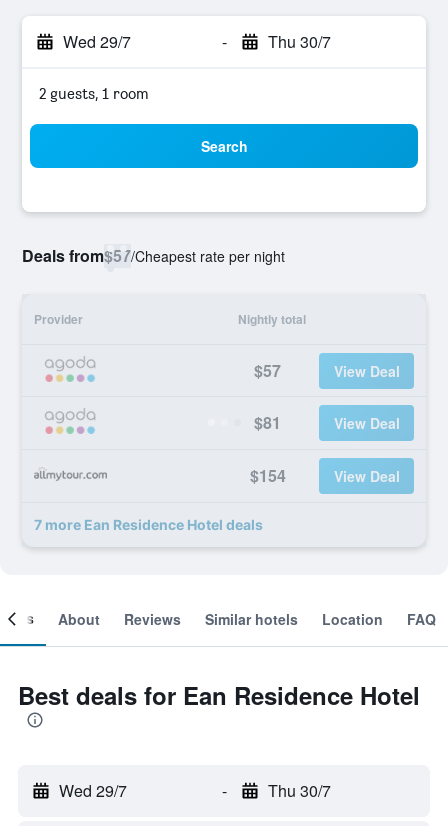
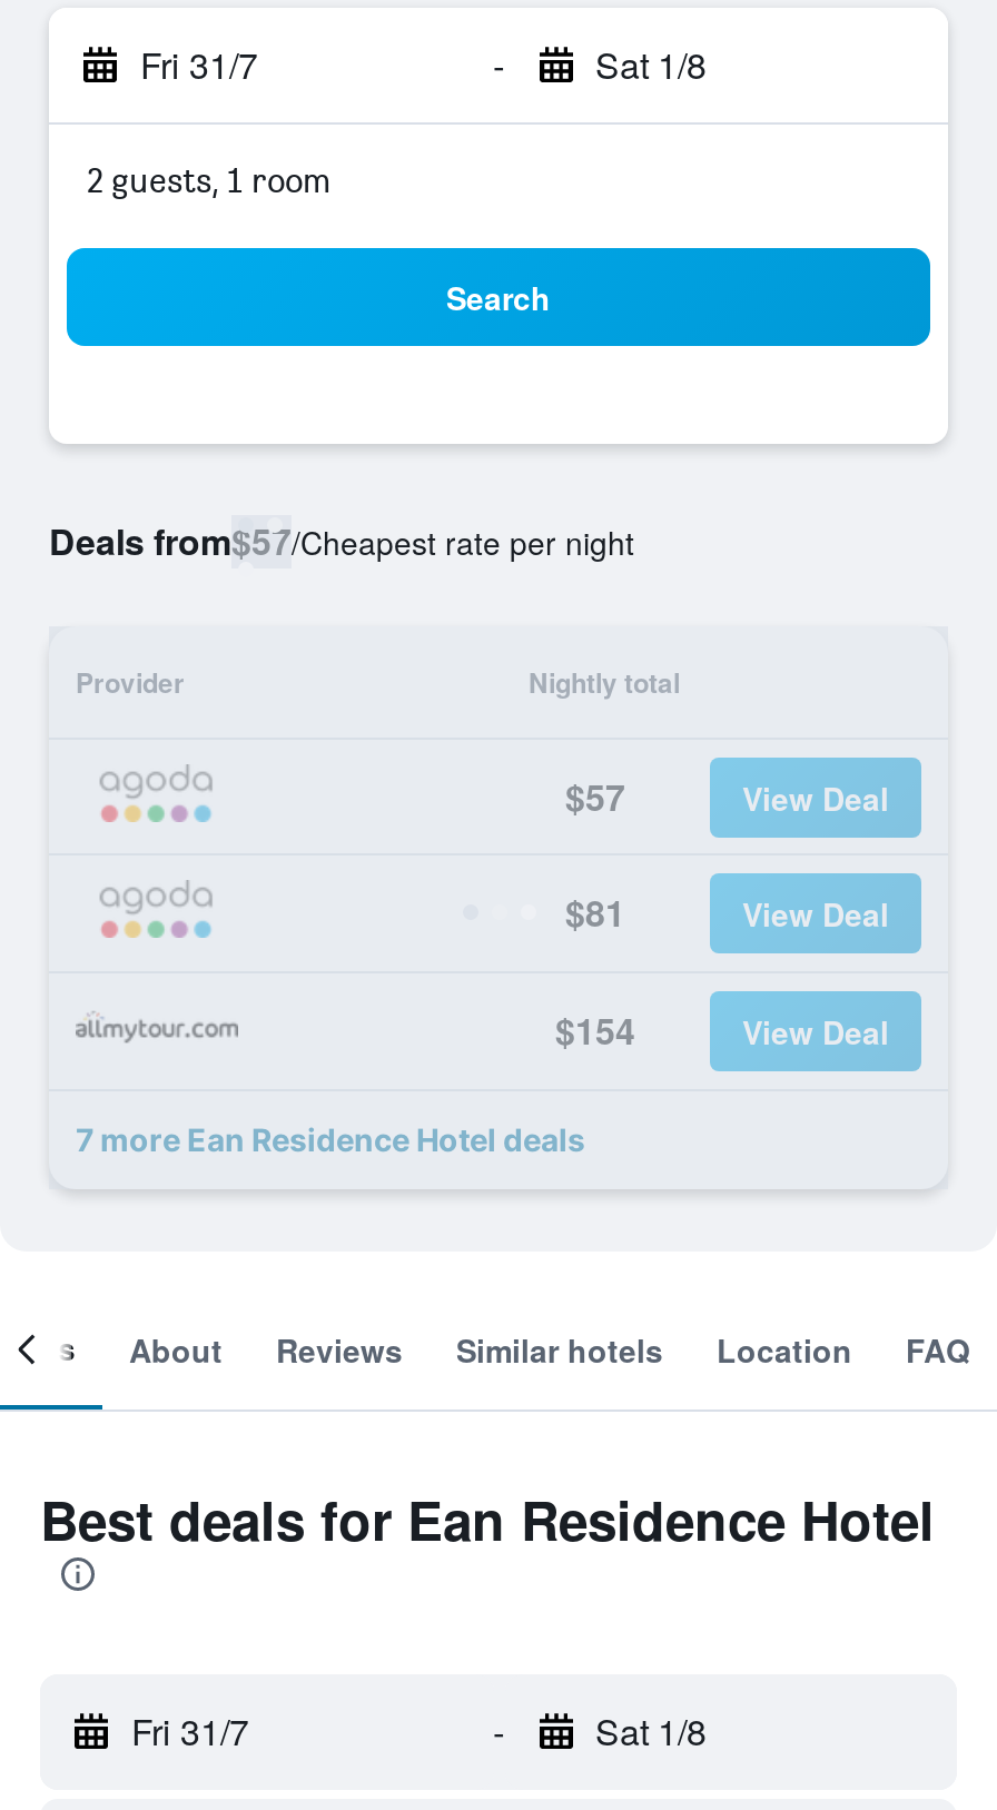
- Wed 29/7
+ Fri 31/7

- Thu 30/7
+ Sat 1/8

- Wed 29/7
+ Fri 31/7

- Thu 30/7
+ Sat 1/8
